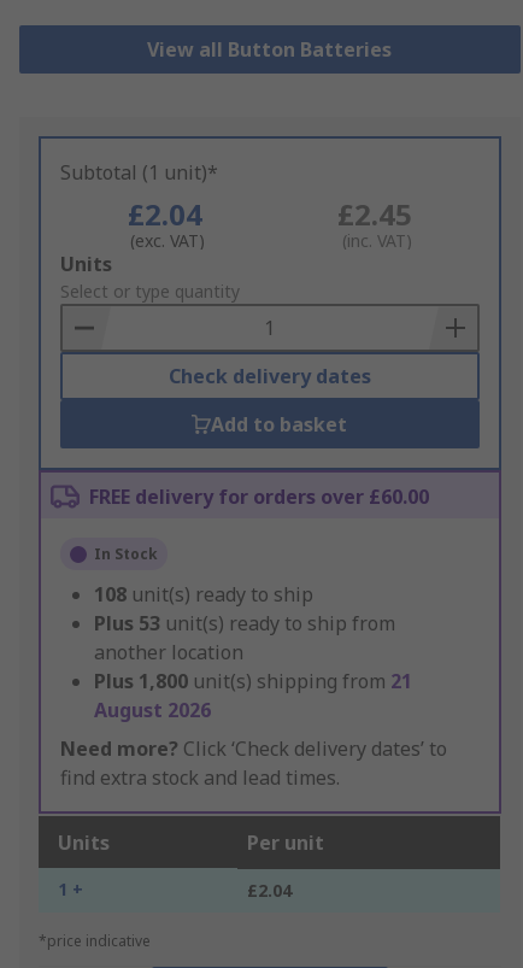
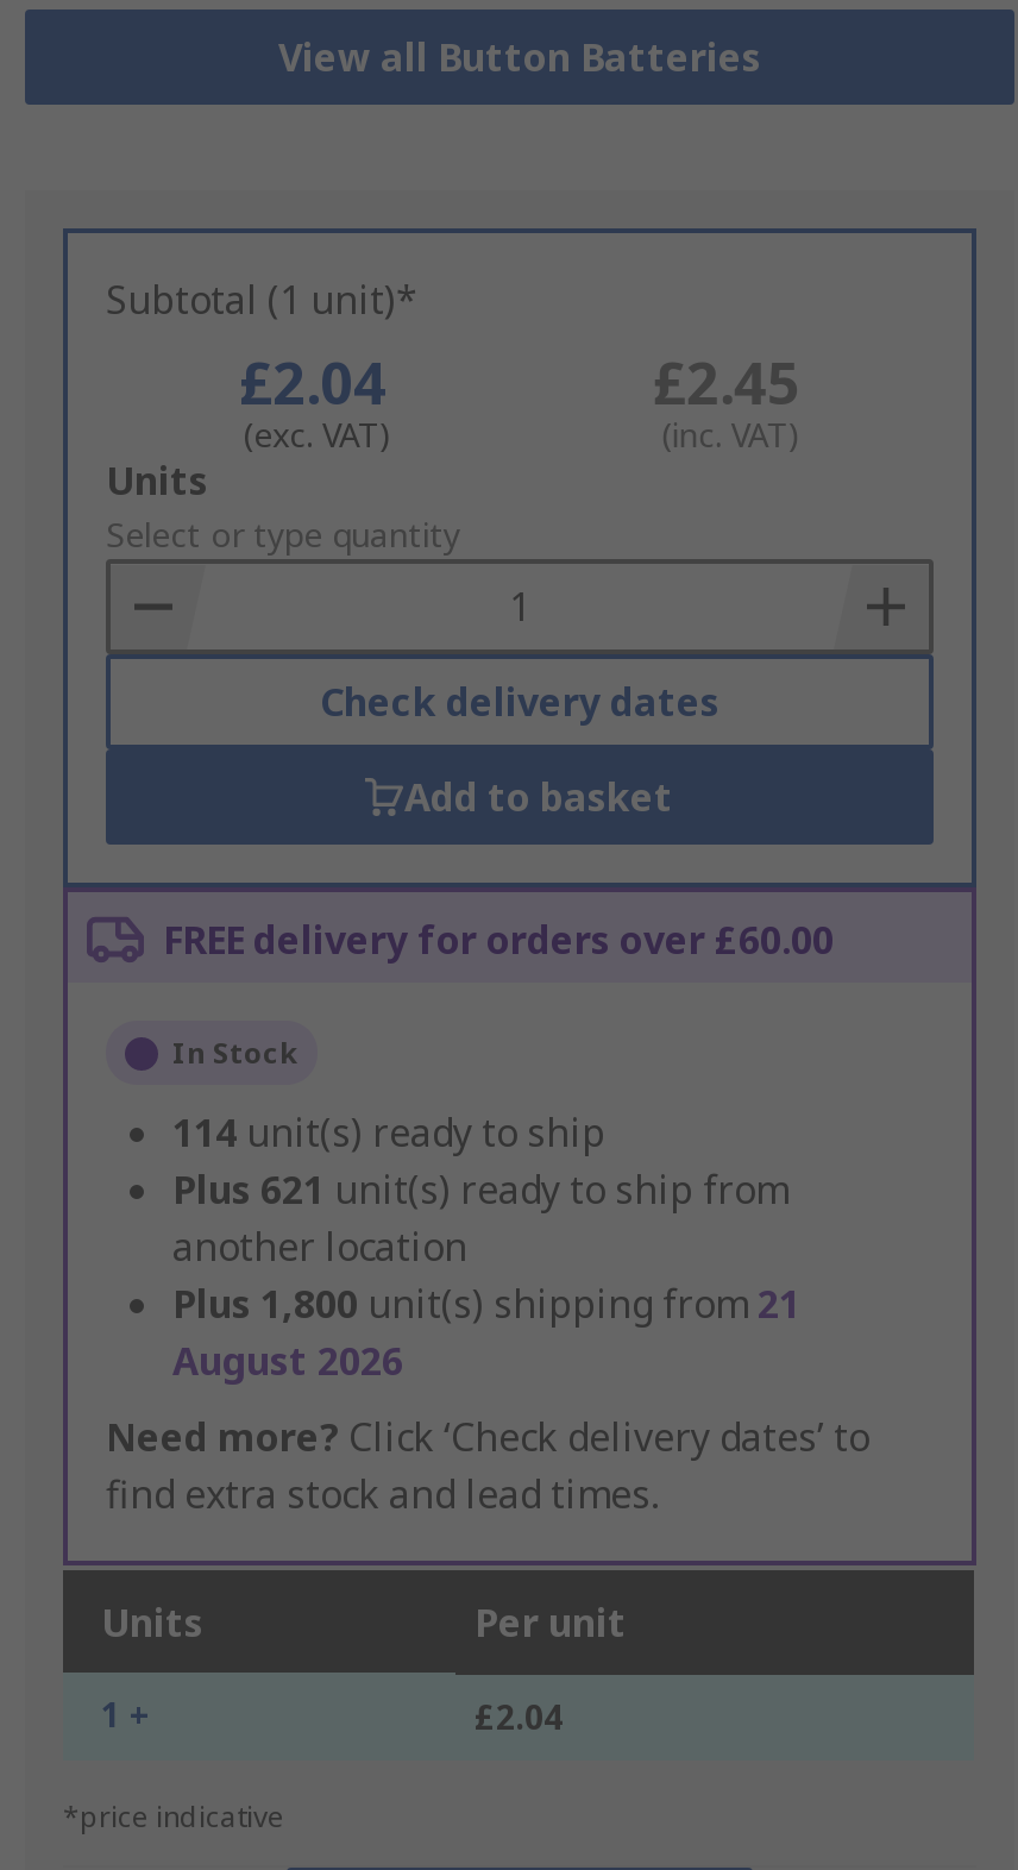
- 108 unit(s) ready to ship
+ 114 unit(s) ready to ship

- Plus 53 unit(s) ready to ship from
+ Plus 621 unit(s) ready to ship from
